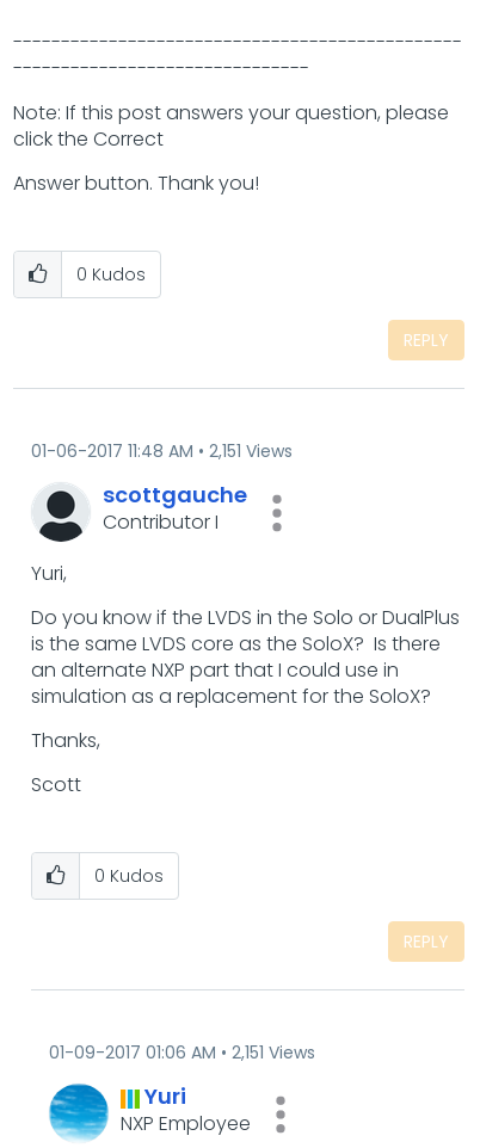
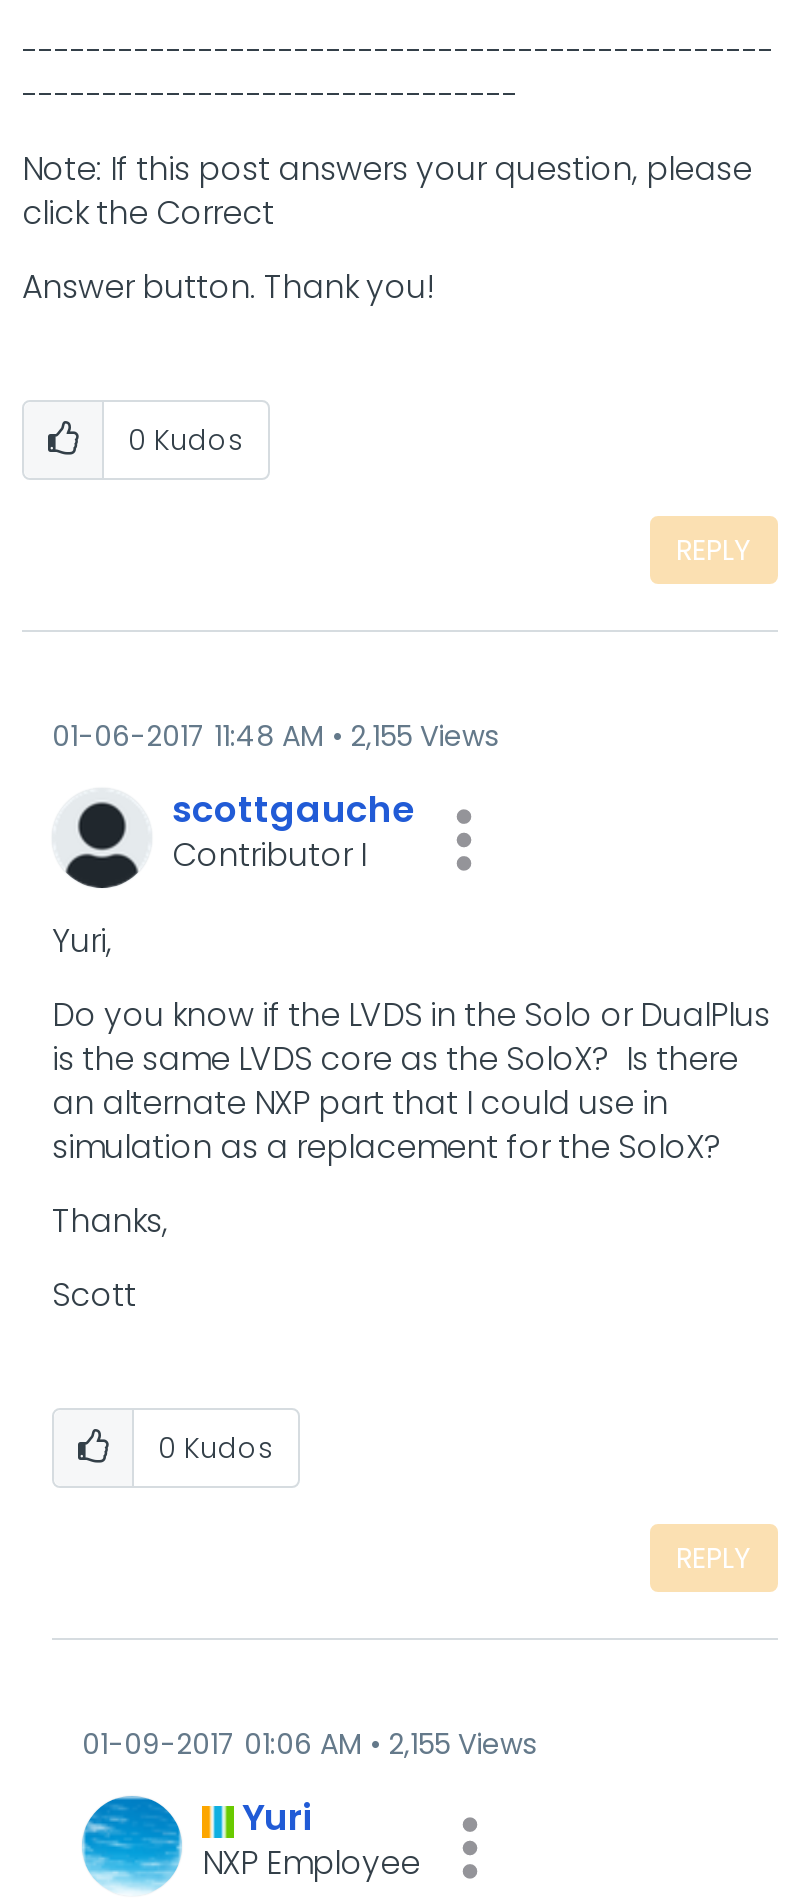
- 01-06-2017 11:48 AM 2,151 Views
+ 01-06-2017 11:48 AM 2,155 Views

- 01-09-2017 01:06 AM 2,151 Views
+ 01-09-2017 01:06 AM 2,155 Views
